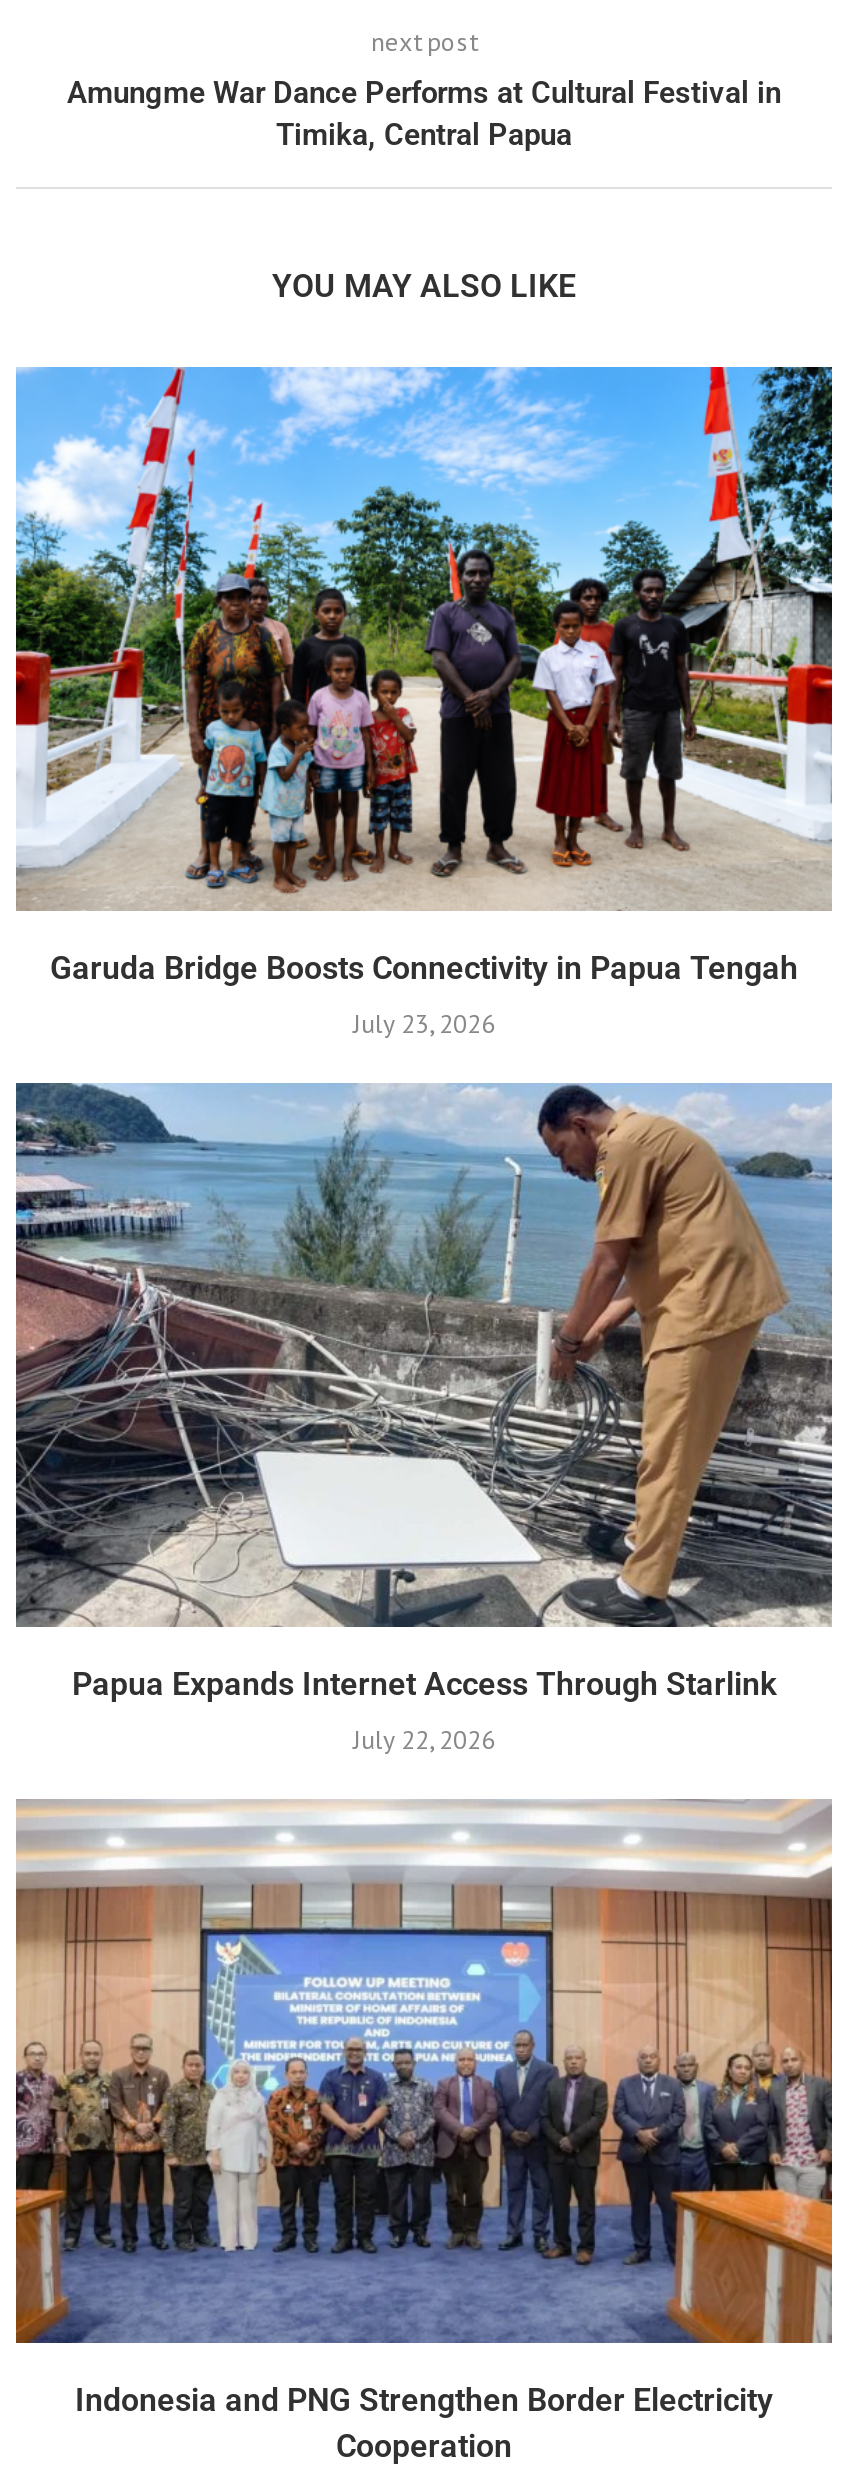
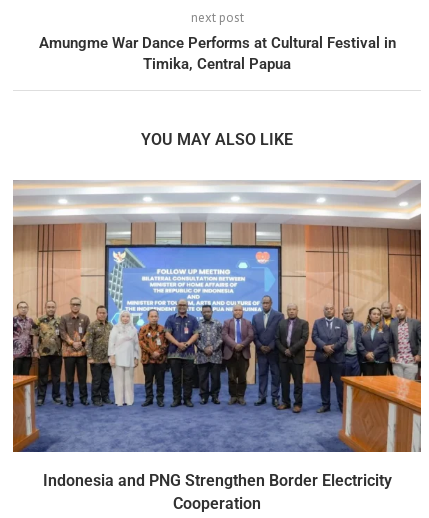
- [image]
- Garuda Bridge Boosts Connectivity in Papua Tengah
- July 23, 2026

- [image]
- Papua Expands Internet Access Through Starlink
- July 22, 2026
